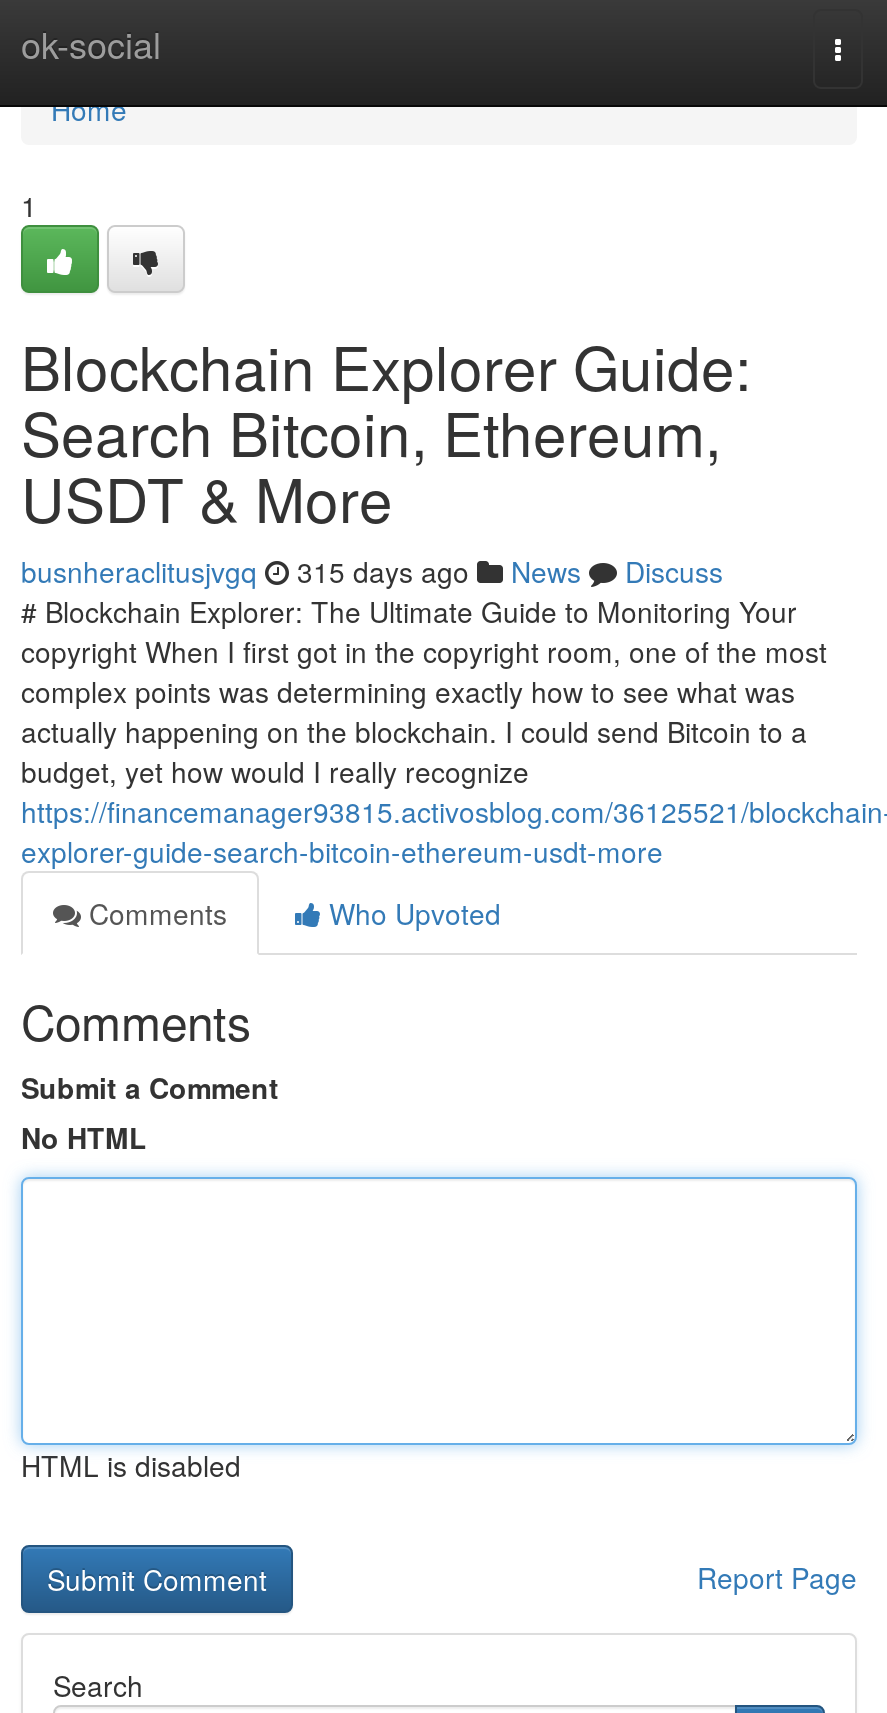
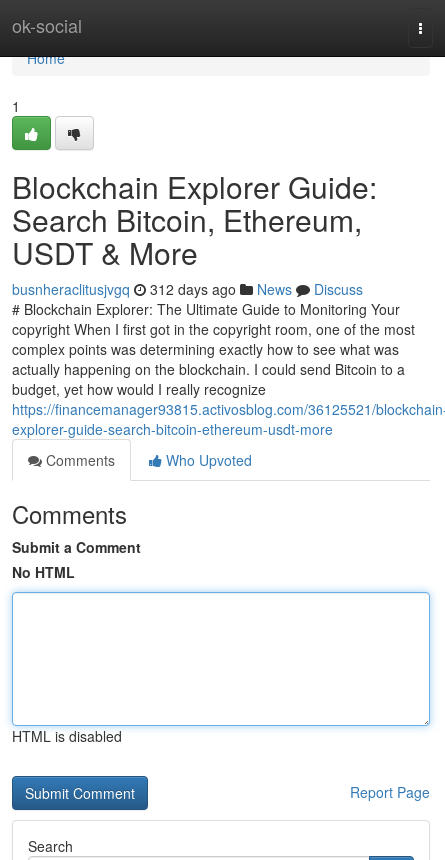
- busnheraclitusjvgq 315 days ago News Discuss
+ busnheraclitusjvgq 312 days ago News Discuss
